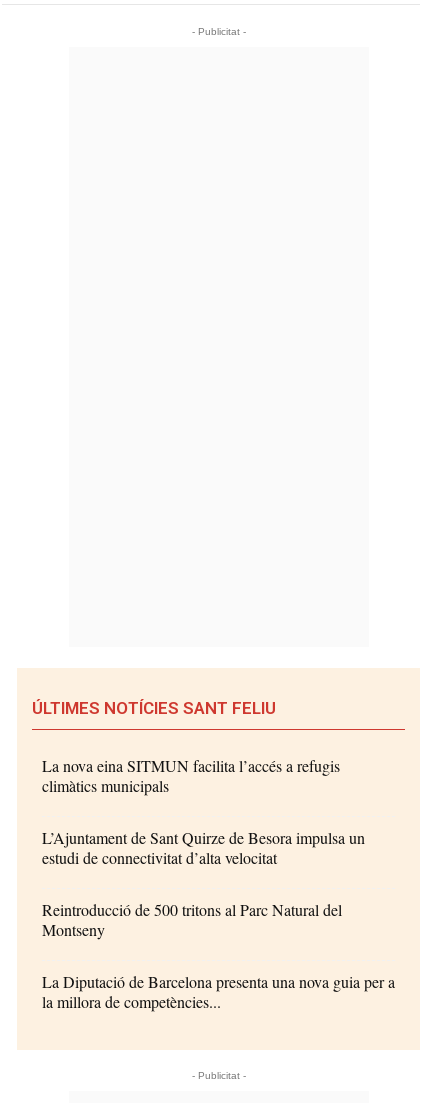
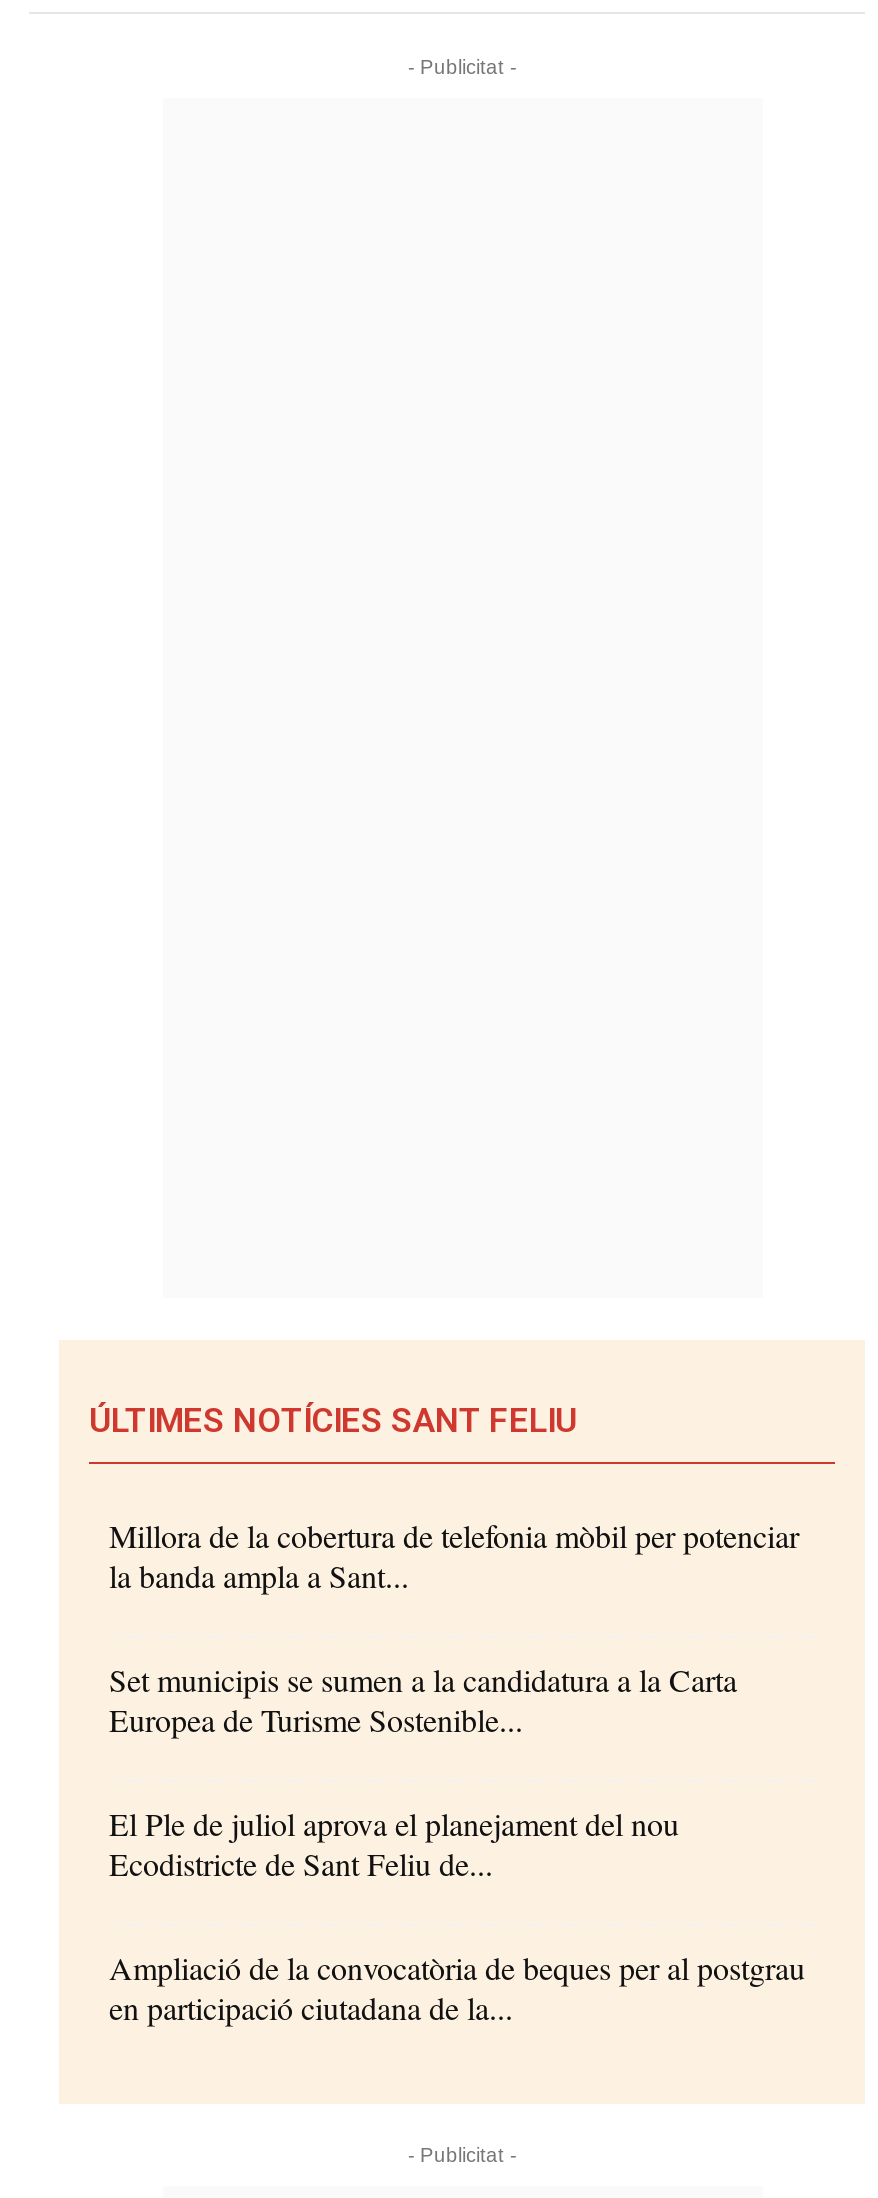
- La nova eina SITMUN facilita l’accés a refugis
- climàtics municipals
+ Millora de la cobertura de telefonia mòbil per potenciar
+ la banda ampla a Sant...

- L’Ajuntament de Sant Quirze de Besora impulsa un
- estudi de connectivitat d’alta velocitat
+ Set municipis se sumen a la candidatura a la Carta
+ Europea de Turisme Sostenible...

- Reintroducció de 500 tritons al Parc Natural del
- Montseny
+ El Ple de juliol aprova el planejament del nou
+ Ecodistricte de Sant Feliu de...

- La Diputació de Barcelona presenta una nova guia per a
- la millora de competències...
+ Ampliació de la convocatòria de beques per al postgrau
+ en participació ciutadana de la...
